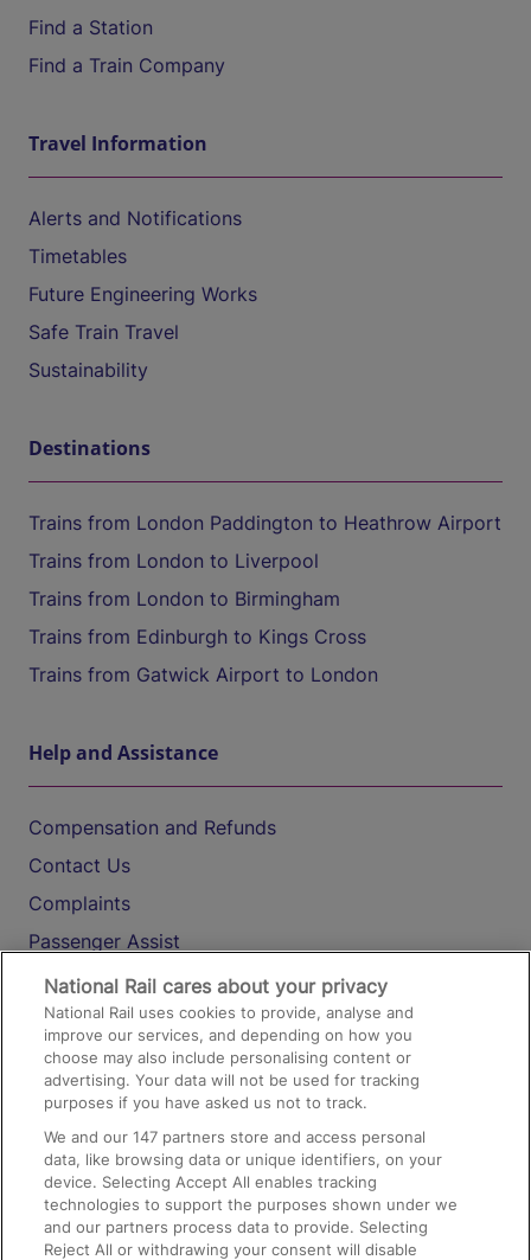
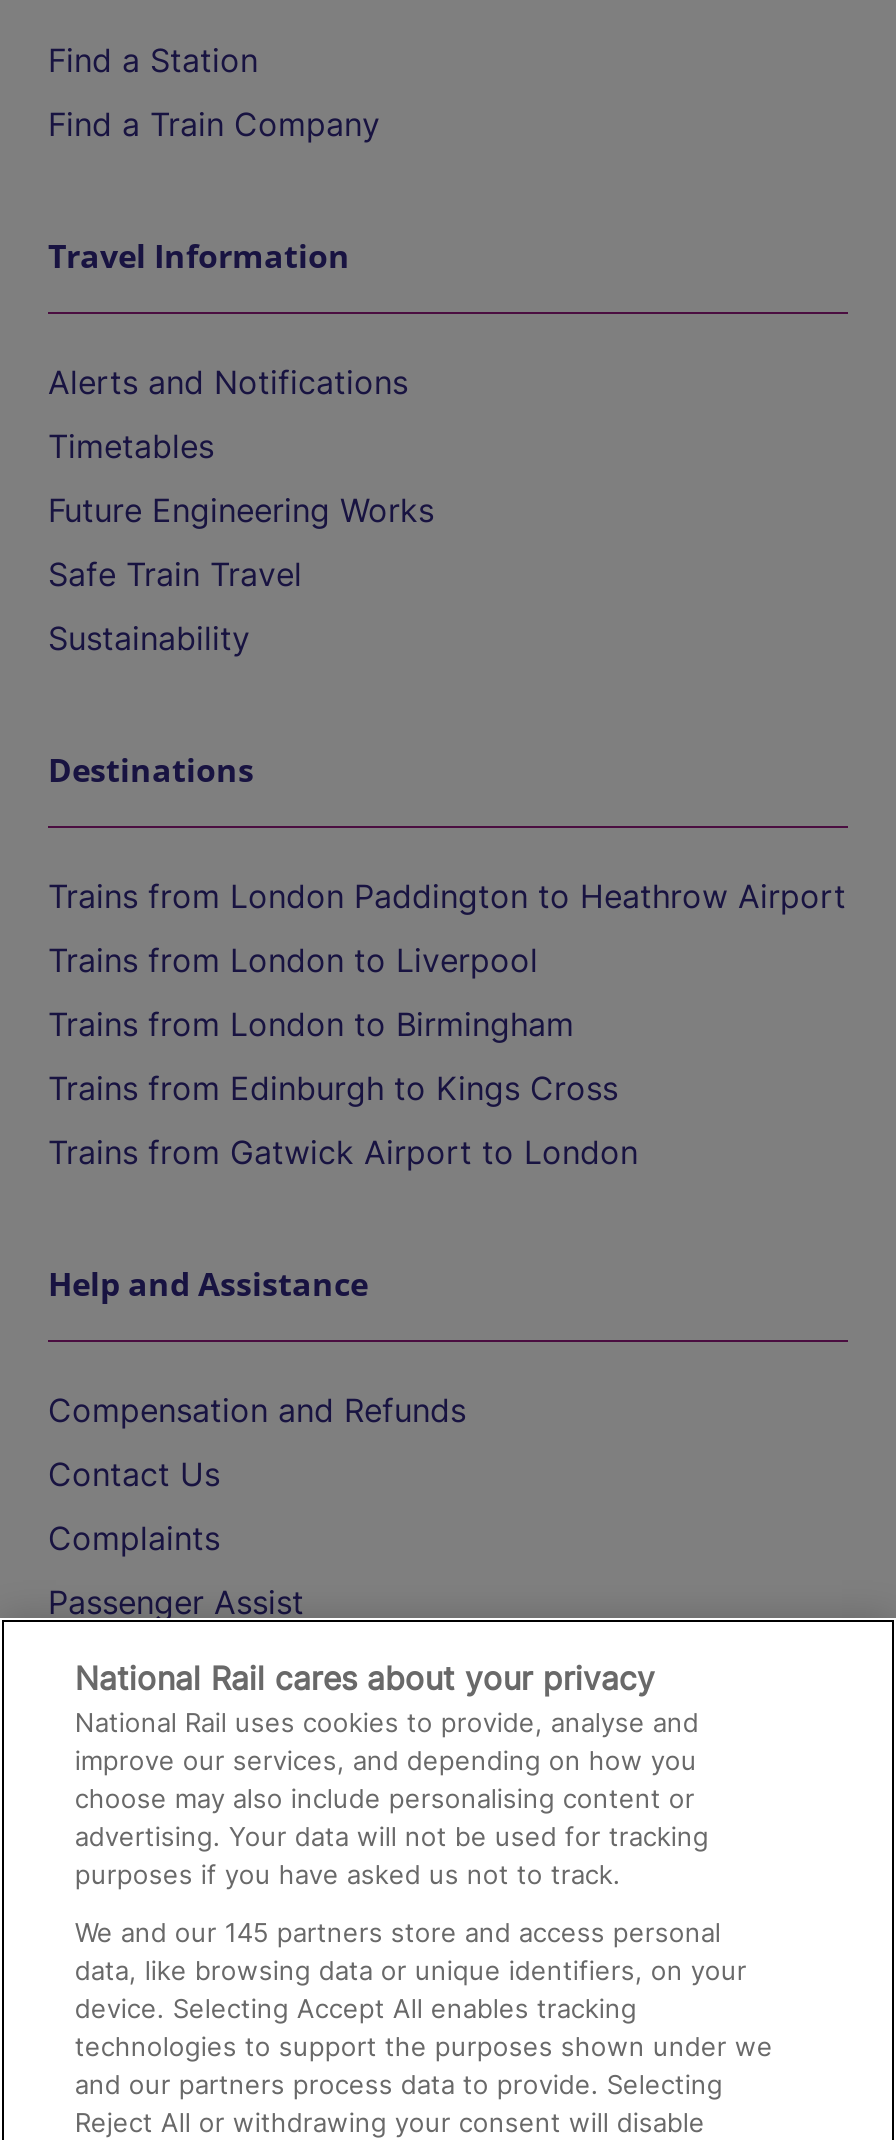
- We and our 147 partners store and access personal
+ We and our 145 partners store and access personal
